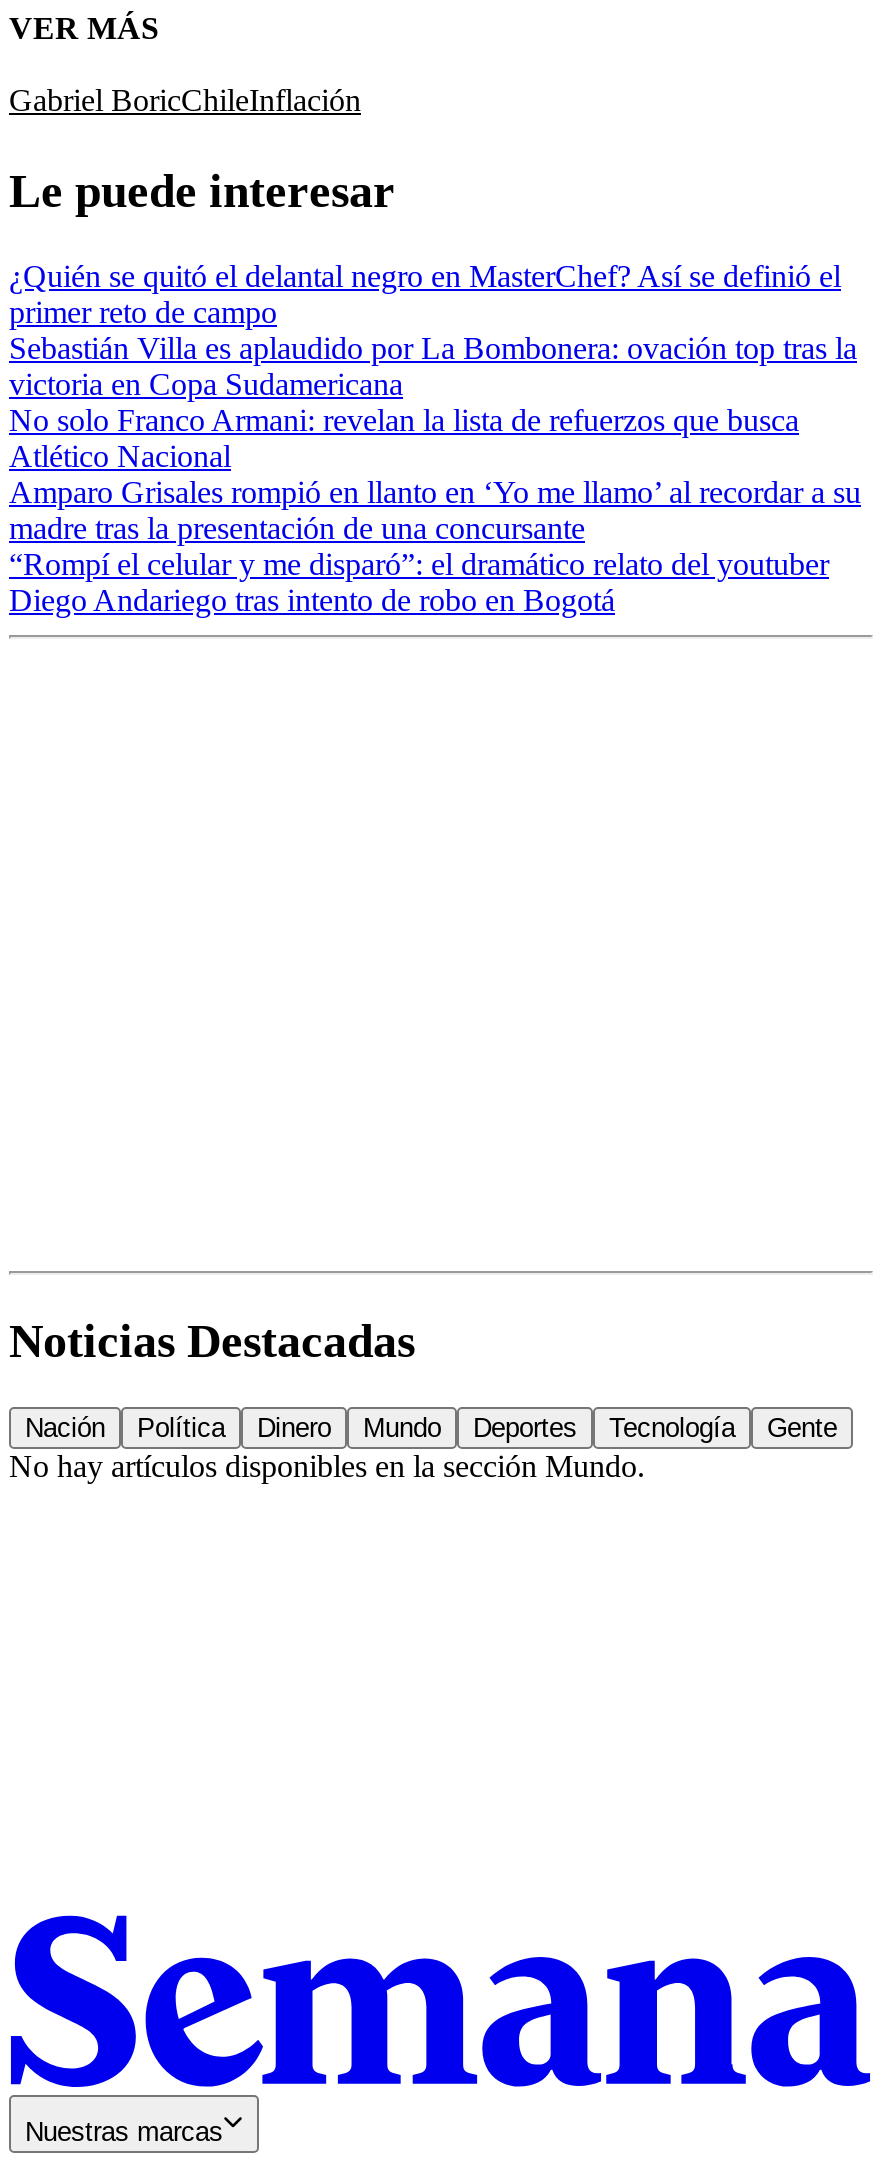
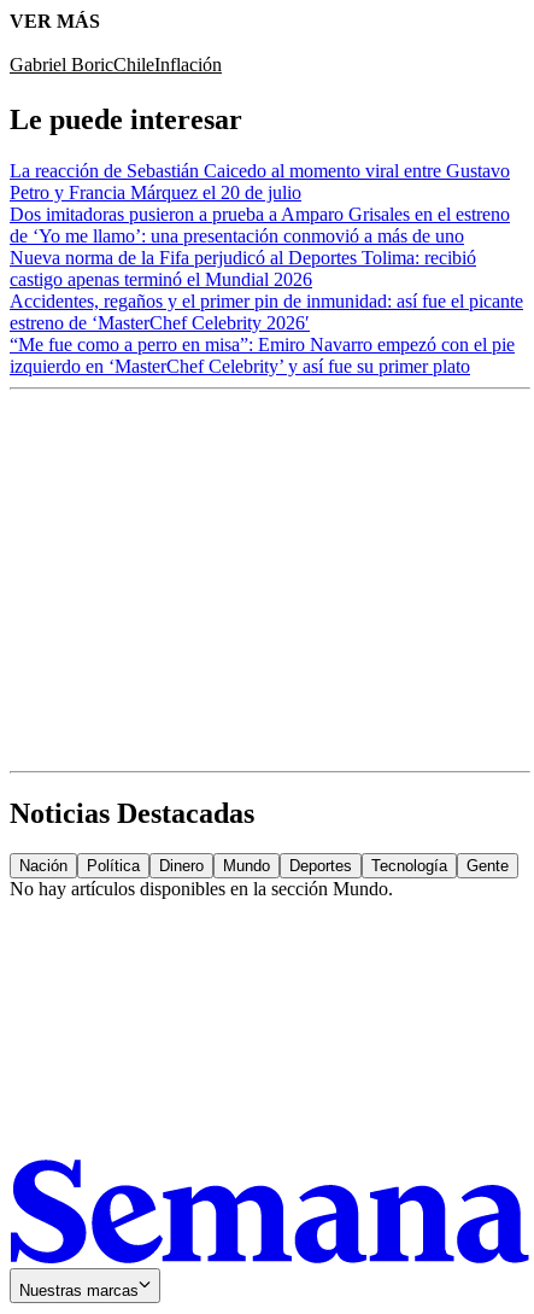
- ¿Quién se quitó el delantal negro en MasterChef? Así se definió el
- primer reto de campo
- Sebastián Villa es aplaudido por La Bombonera: ovación top tras la
- victoria en Copa Sudamericana
- No solo Franco Armani: revelan la lista de refuerzos que busca
- Atlético Nacional
- Amparo Grisales rompió en llanto en ‘Yo me llamo’ al recordar a su
- madre tras la presentación de una concursante
- “Rompí el celular y me disparó”: el dramático relato del youtuber
- Diego Andariego tras intento de robo en Bogotá
+ La reacción de Sebastián Caicedo al momento viral entre Gustavo
+ Petro y Francia Márquez el 20 de julio
+ Dos imitadoras pusieron a prueba a Amparo Grisales en el estreno
+ de ‘Yo me llamo’: una presentación conmovió a más de uno
+ Nueva norma de la Fifa perjudicó al Deportes Tolima: recibió
+ castigo apenas terminó el Mundial 2026
+ Accidentes, regaños y el primer pin de inmunidad: así fue el picante
+ estreno de ‘MasterChef Celebrity 2026′
+ “Me fue como a perro en misa”: Emiro Navarro empezó con el pie
+ izquierdo en ‘MasterChef Celebrity’ y así fue su primer plato
